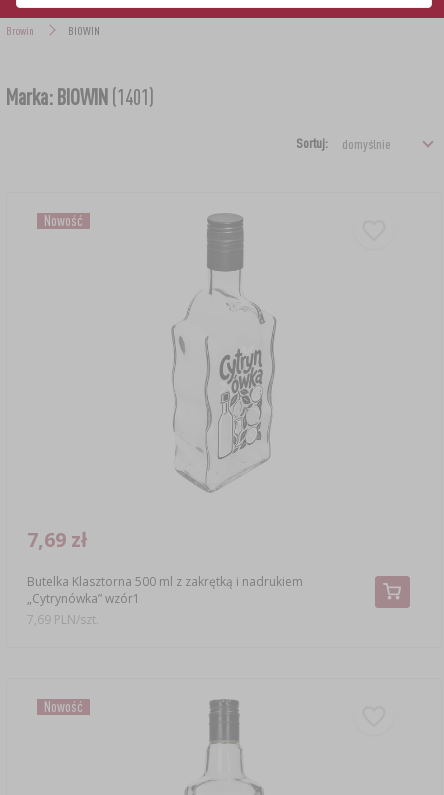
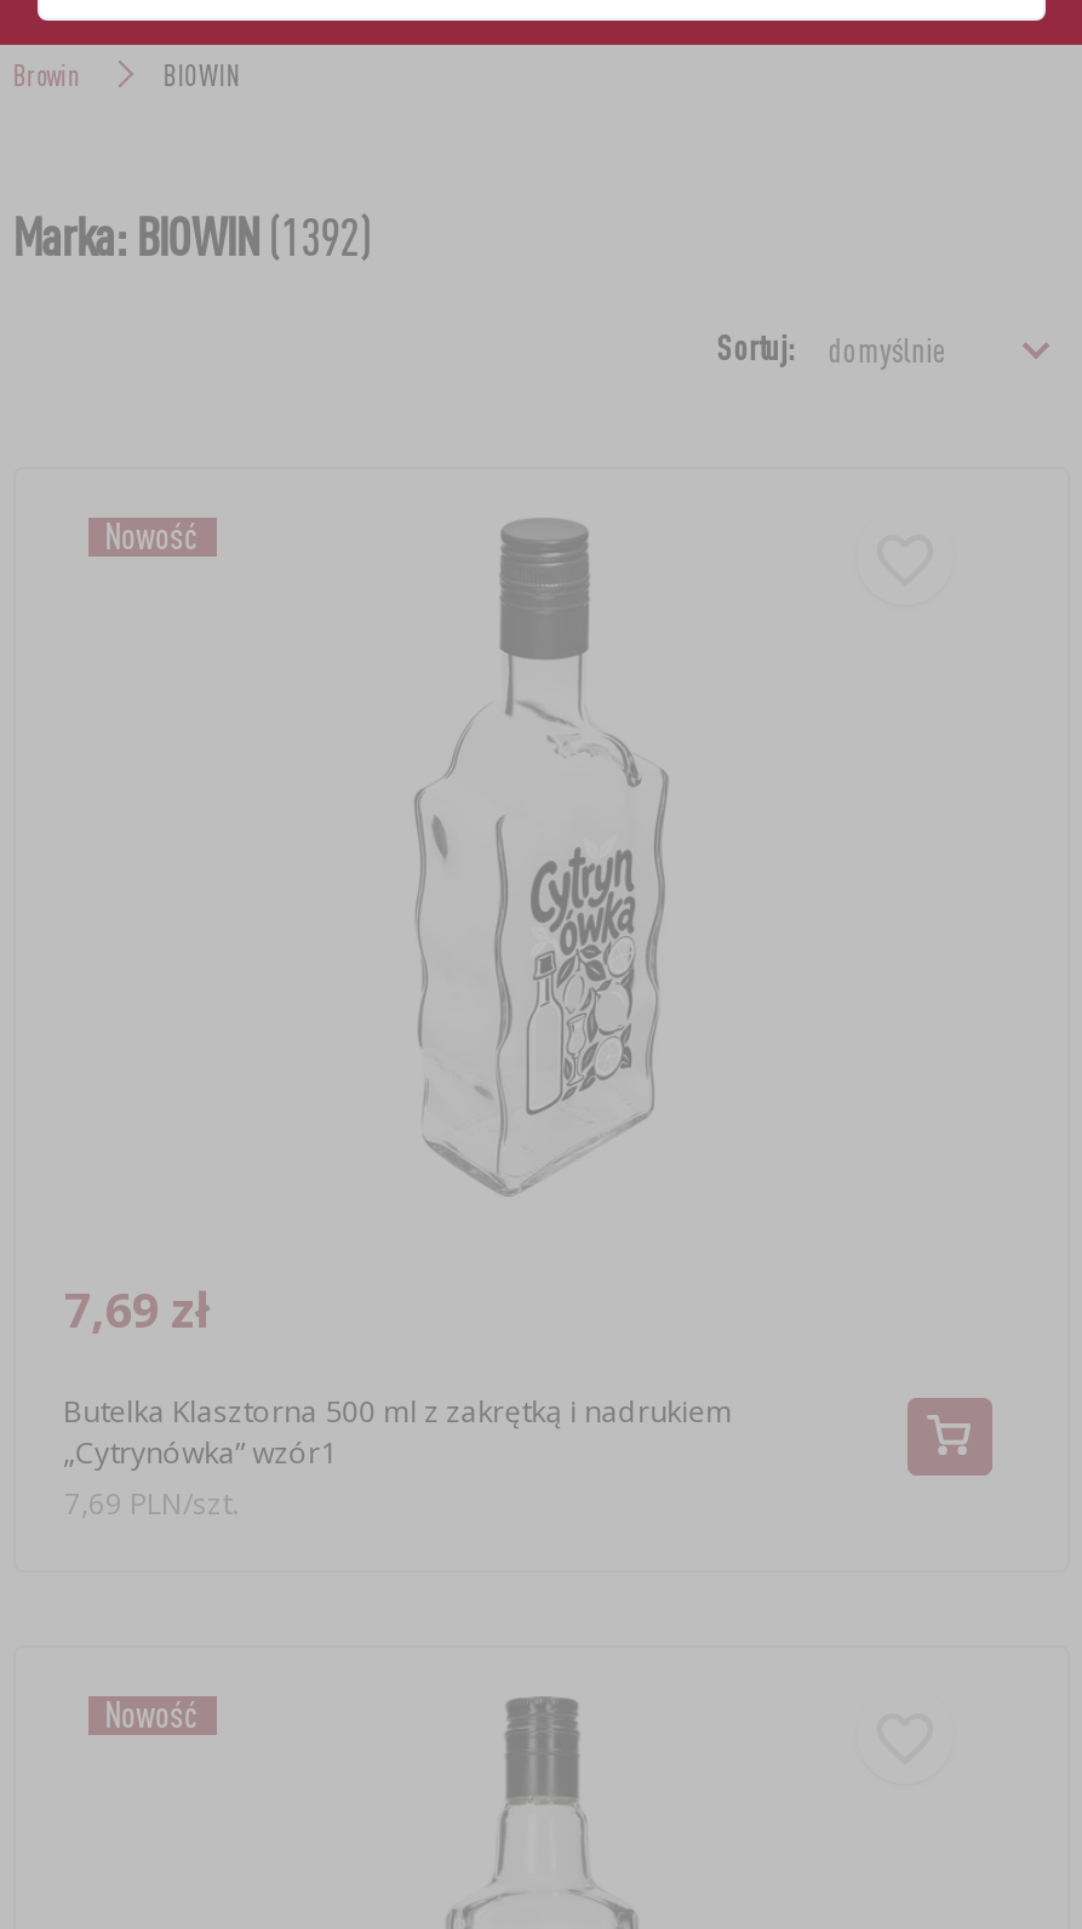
- Marka: BIOWIN (1401)
+ Marka: BIOWIN (1392)
